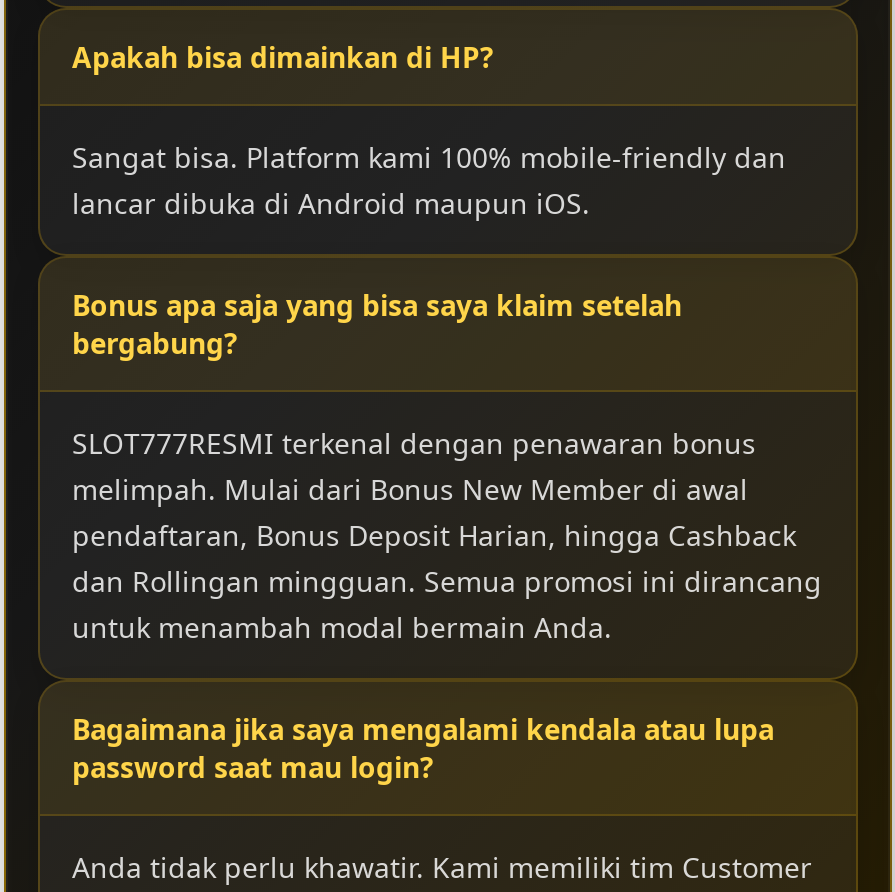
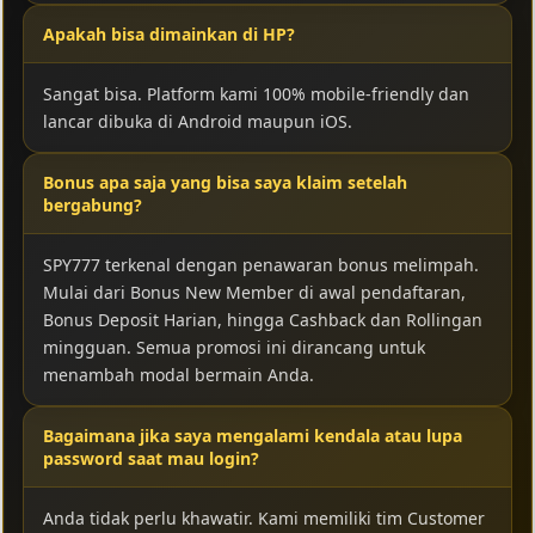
- SLOT777RESMI terkenal dengan penawaran bonus
- melimpah. Mulai dari Bonus New Member di awal
- pendaftaran, Bonus Deposit Harian, hingga Cashback
- dan Rollingan mingguan. Semua promosi ini dirancang
- untuk menambah modal bermain Anda.
+ SPY777 terkenal dengan penawaran bonus melimpah.
+ Mulai dari Bonus New Member di awal pendaftaran,
+ Bonus Deposit Harian, hingga Cashback dan Rollingan
+ mingguan. Semua promosi ini dirancang untuk
+ menambah modal bermain Anda.
